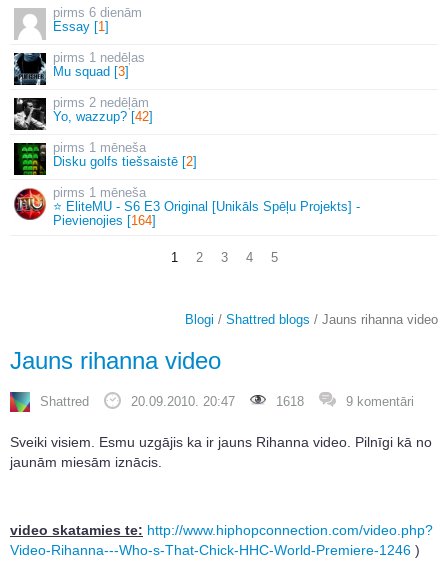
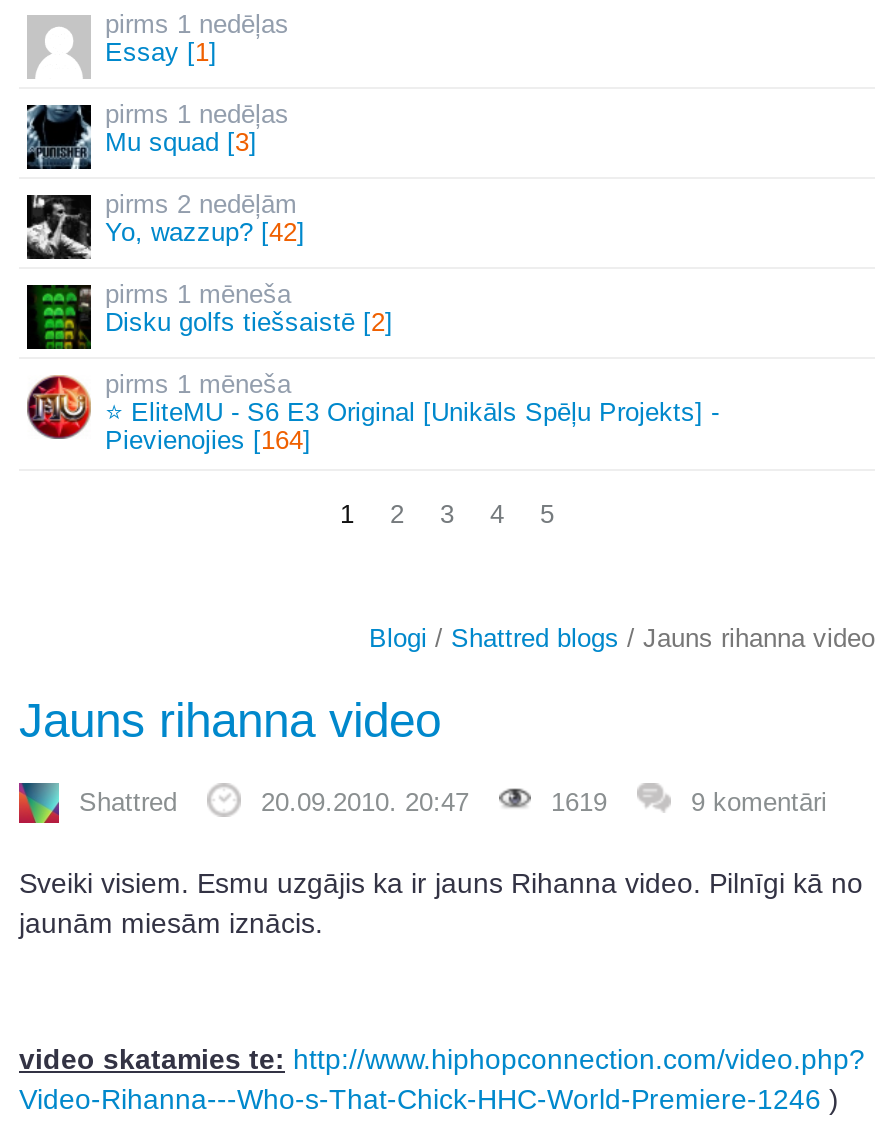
- 6 dienām
+ 1 nedēļas

- 1618
+ 1619
